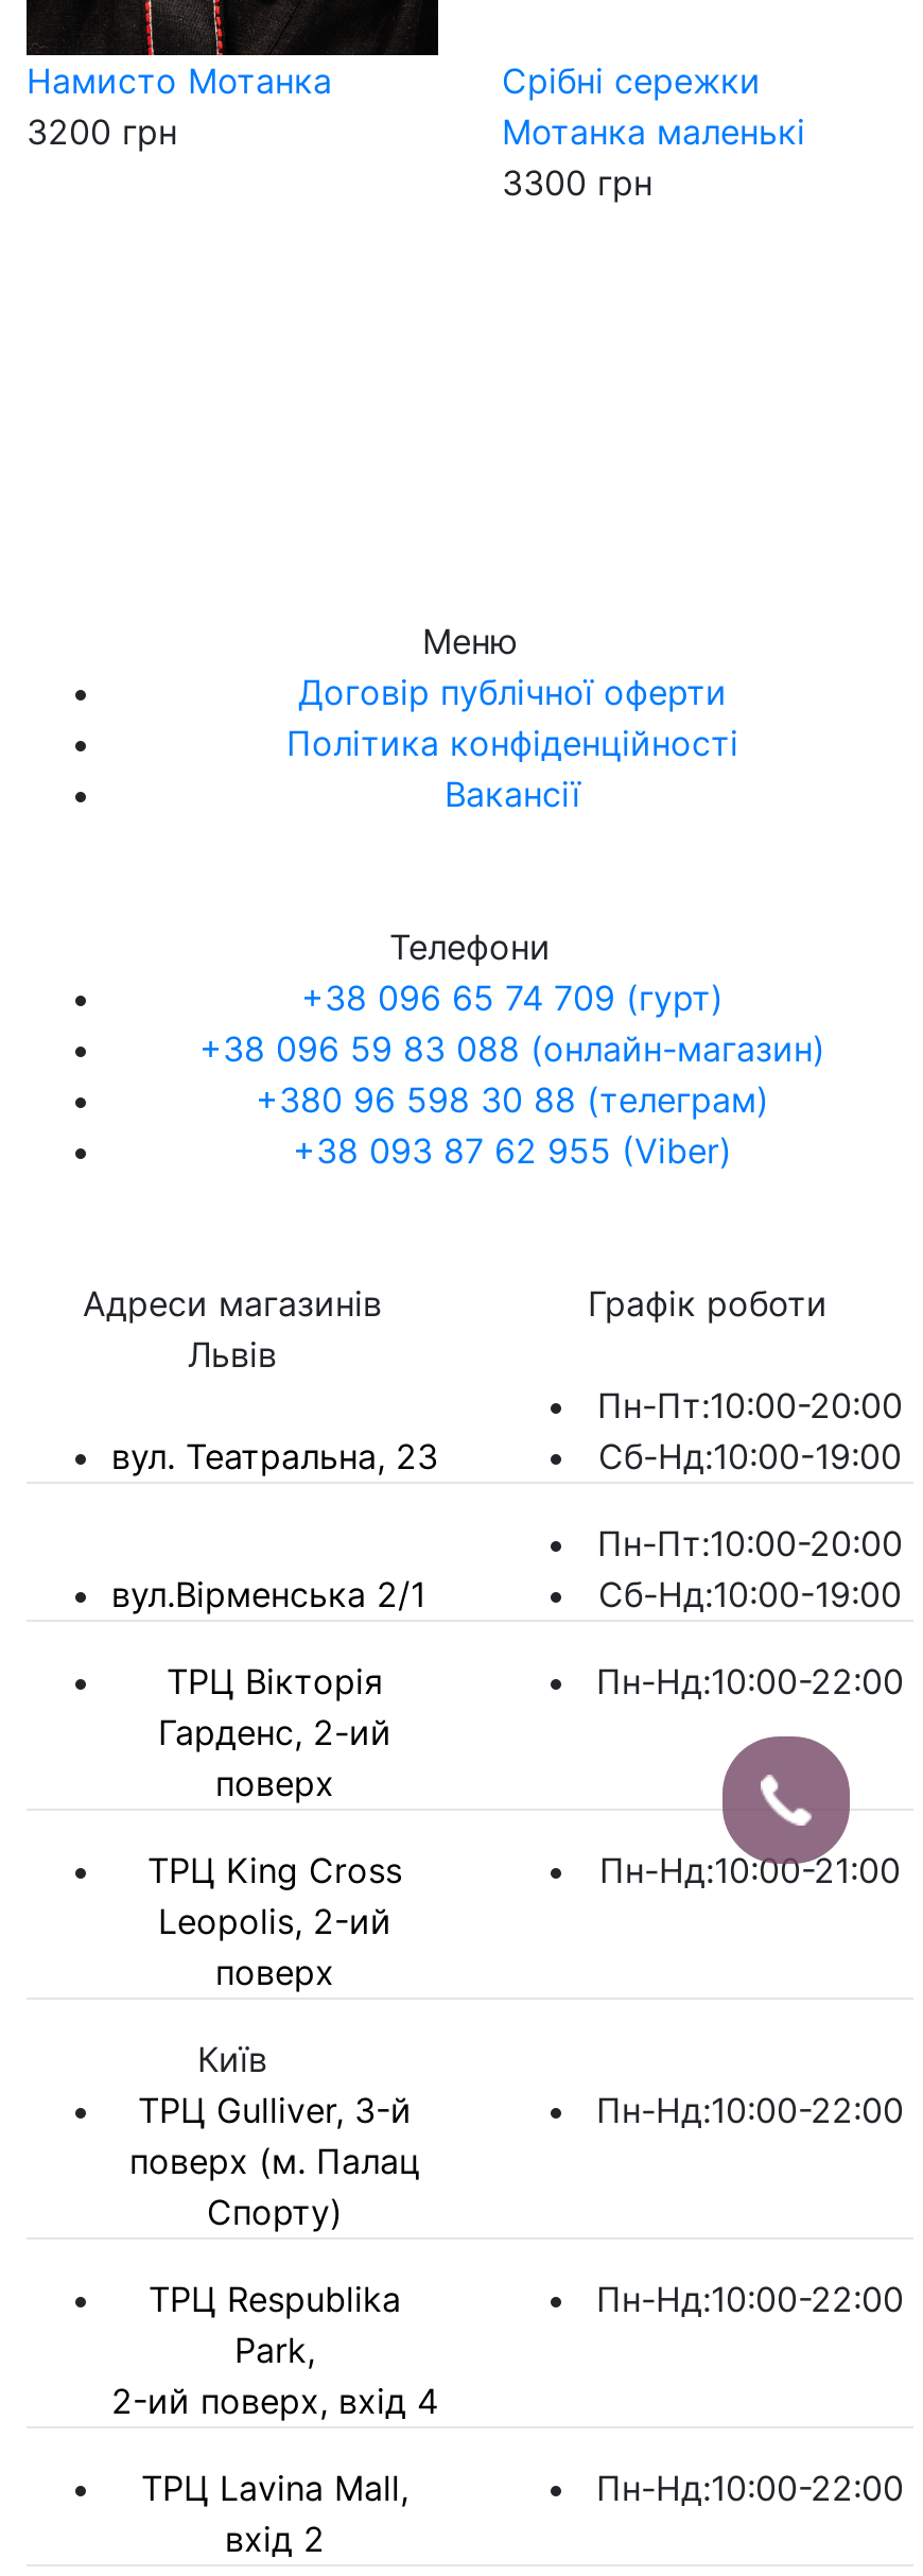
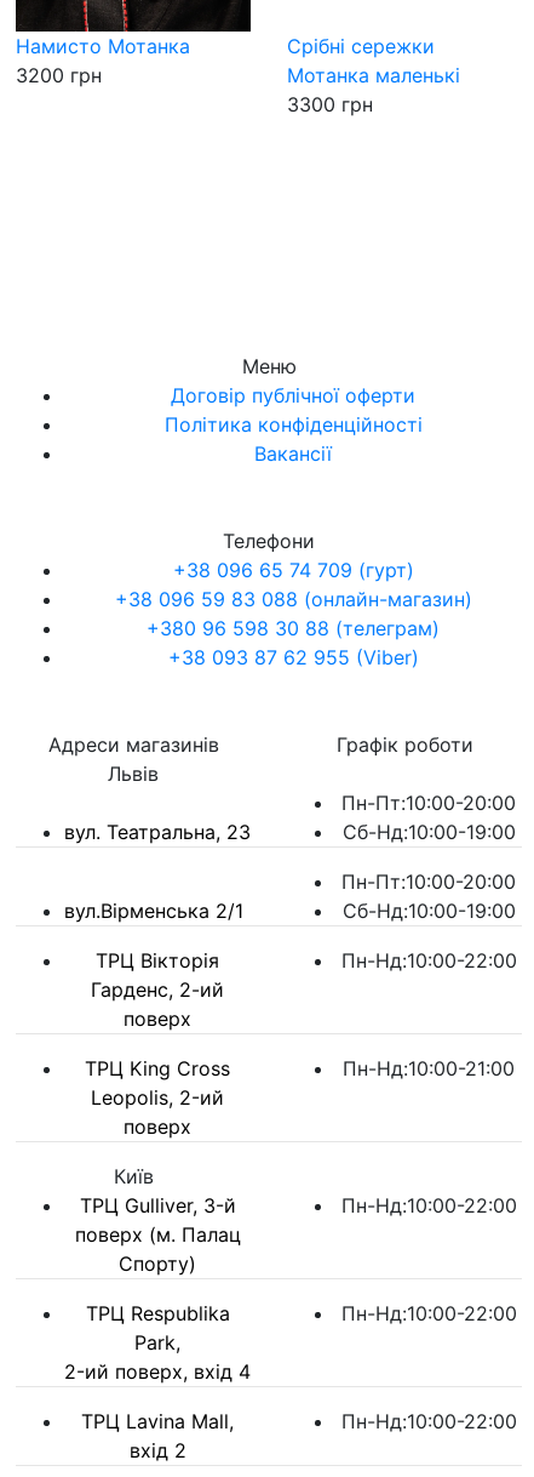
- [image]
